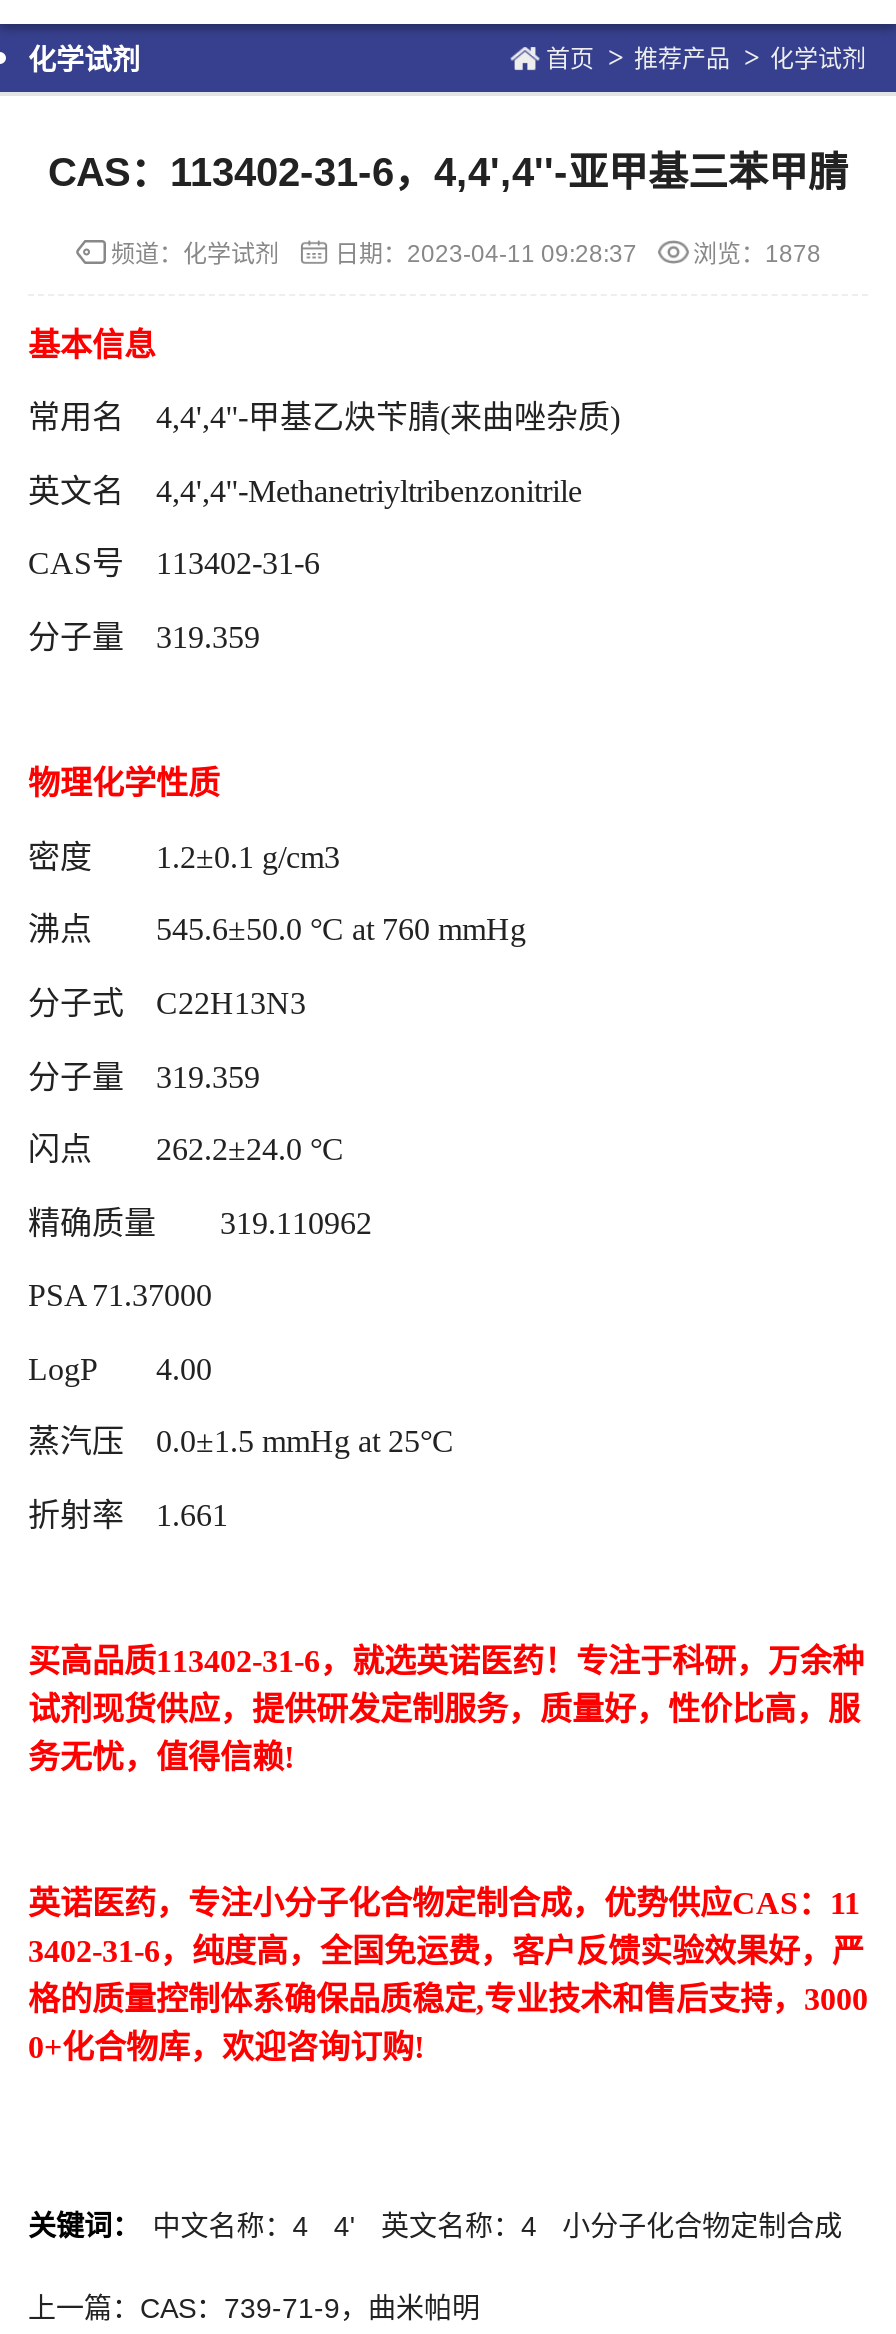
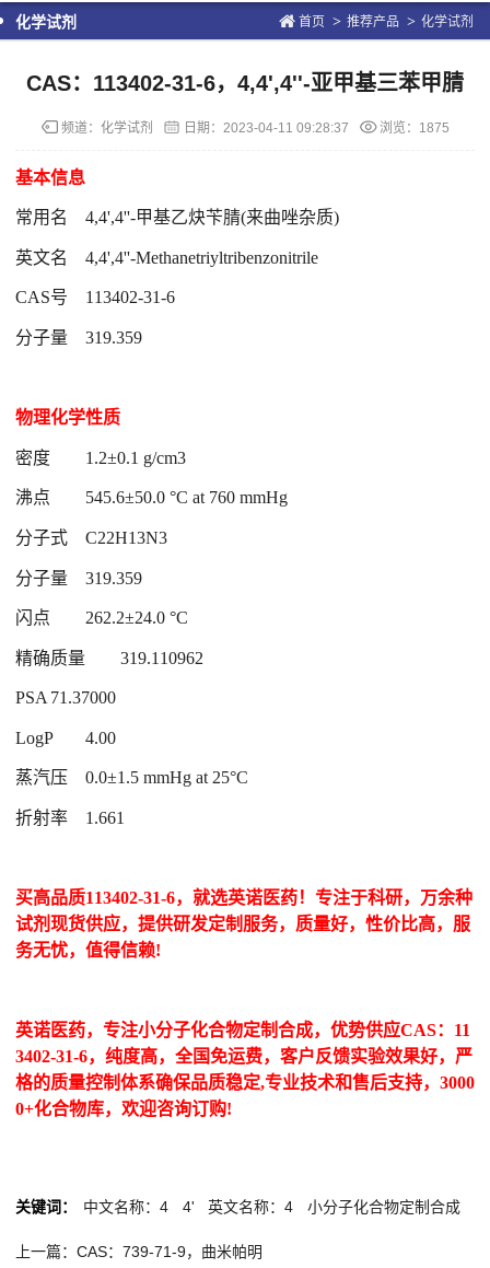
- 频道：化学试剂 日期：2023-04-11 09:28:37 浏览：1878
+ 频道：化学试剂 日期：2023-04-11 09:28:37 浏览：1875
